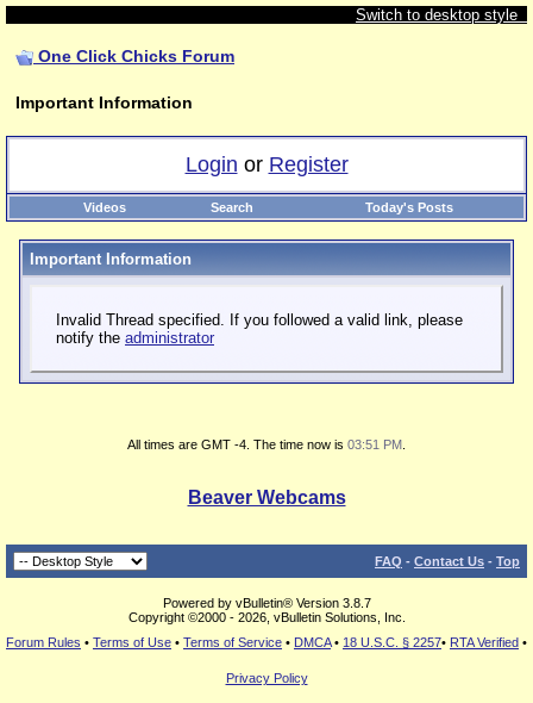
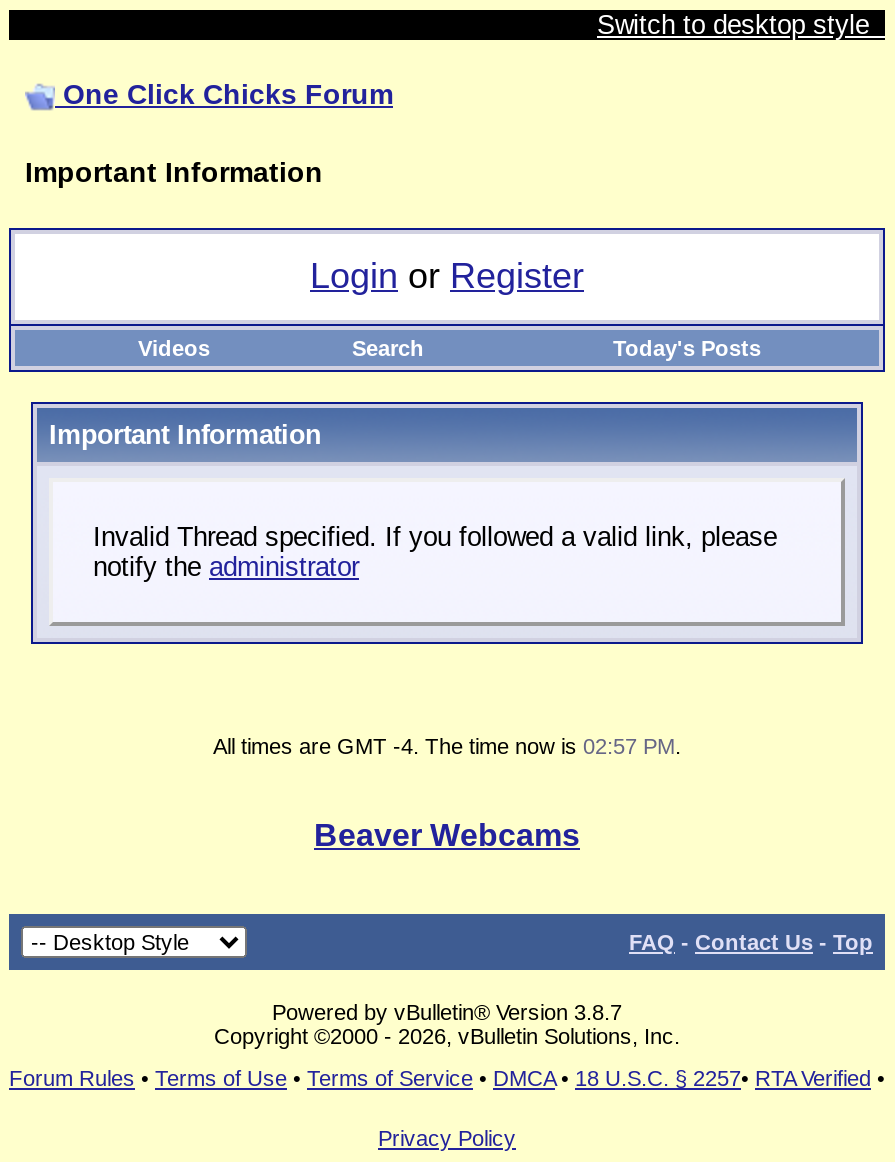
- All times are GMT -4. The time now is 03:51 PM.
+ All times are GMT -4. The time now is 02:57 PM.
